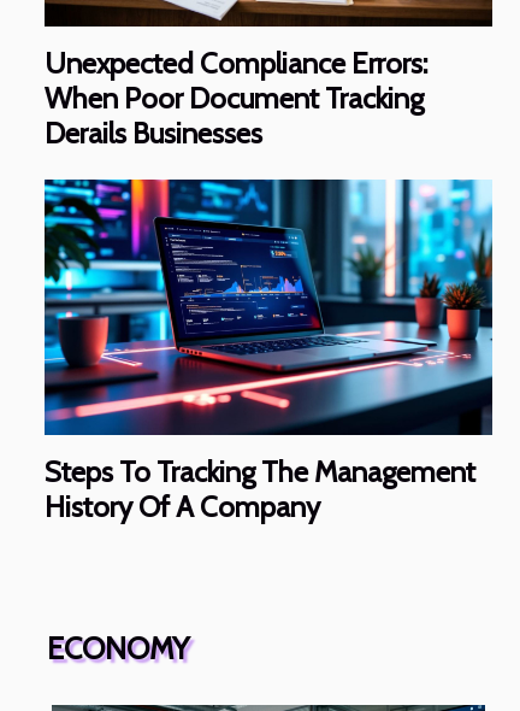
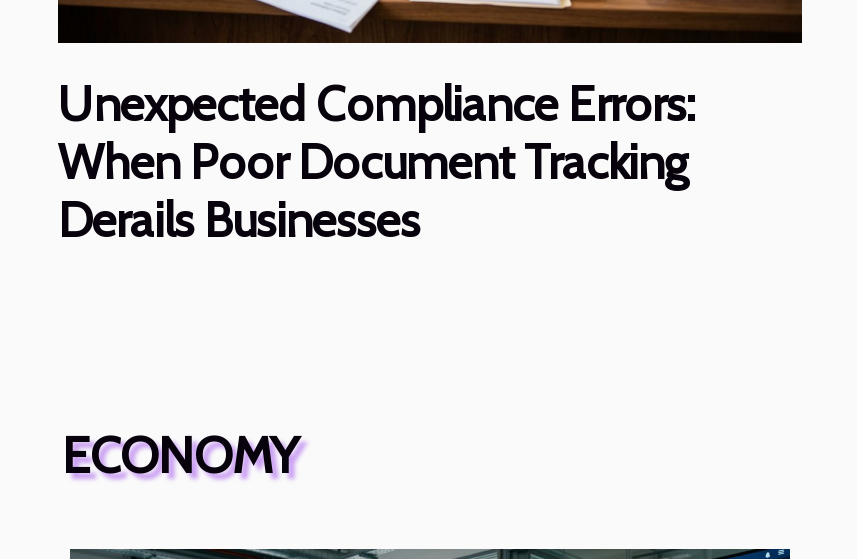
- [image]
- Steps To Tracking The Management
- History Of A Company
